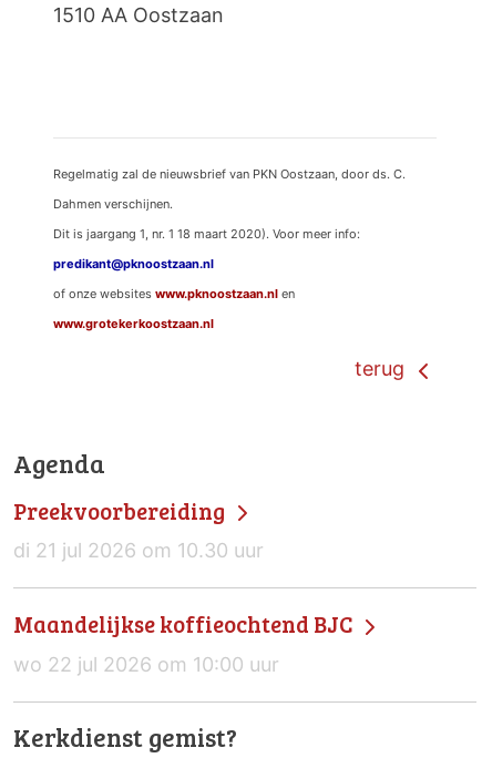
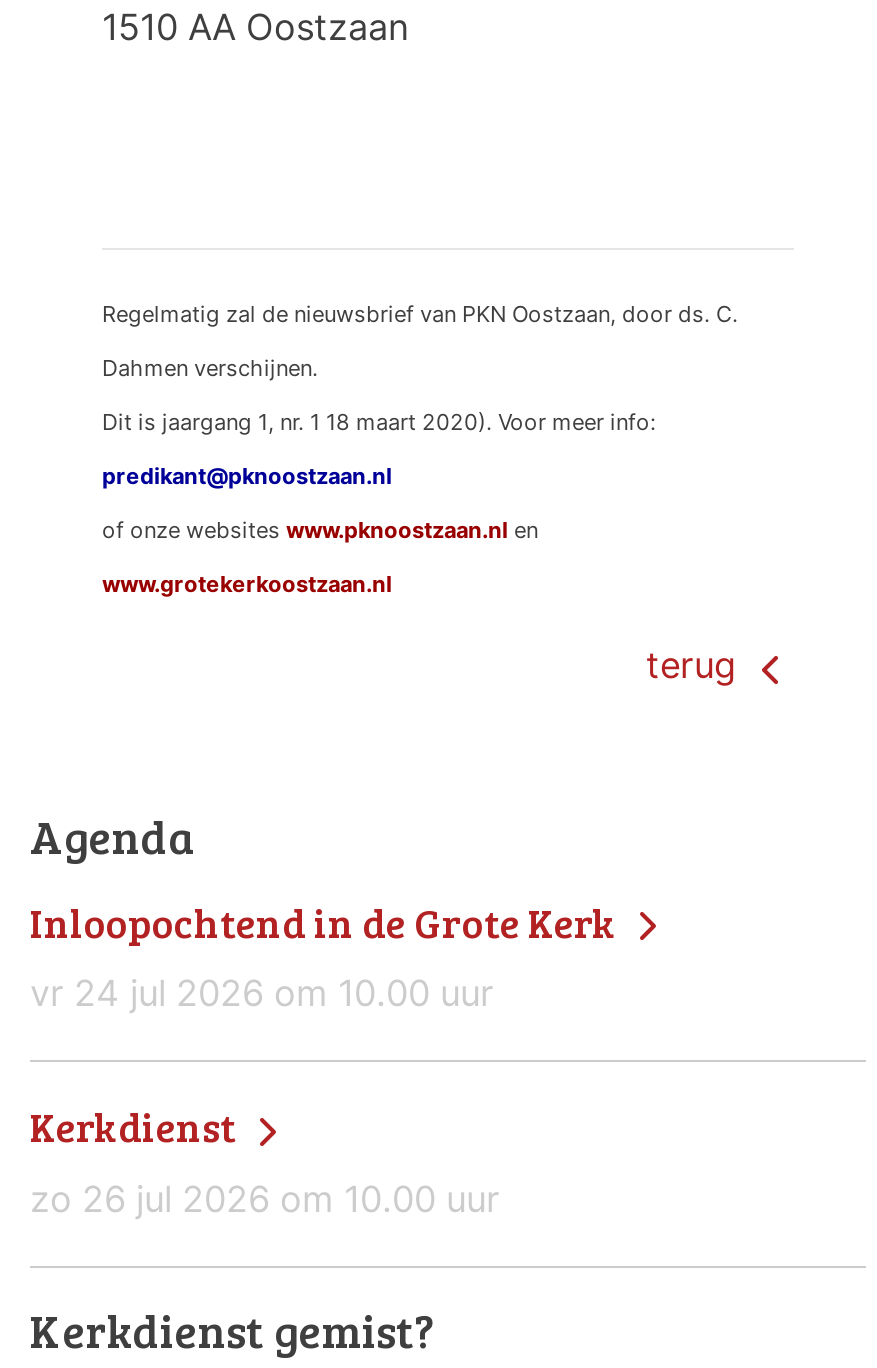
- Preekvoorbereiding
- di 21 jul 2026 om 10.30 uur
+ Inloopochtend in de Grote Kerk
+ vr 24 jul 2026 om 10.00 uur

- Maandelijkse koffieochtend BJC
- wo 22 jul 2026 om 10:00 uur
+ Kerkdienst
+ zo 26 jul 2026 om 10.00 uur
